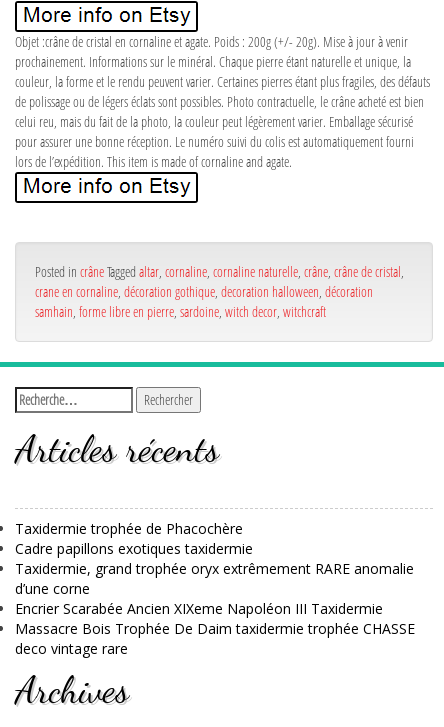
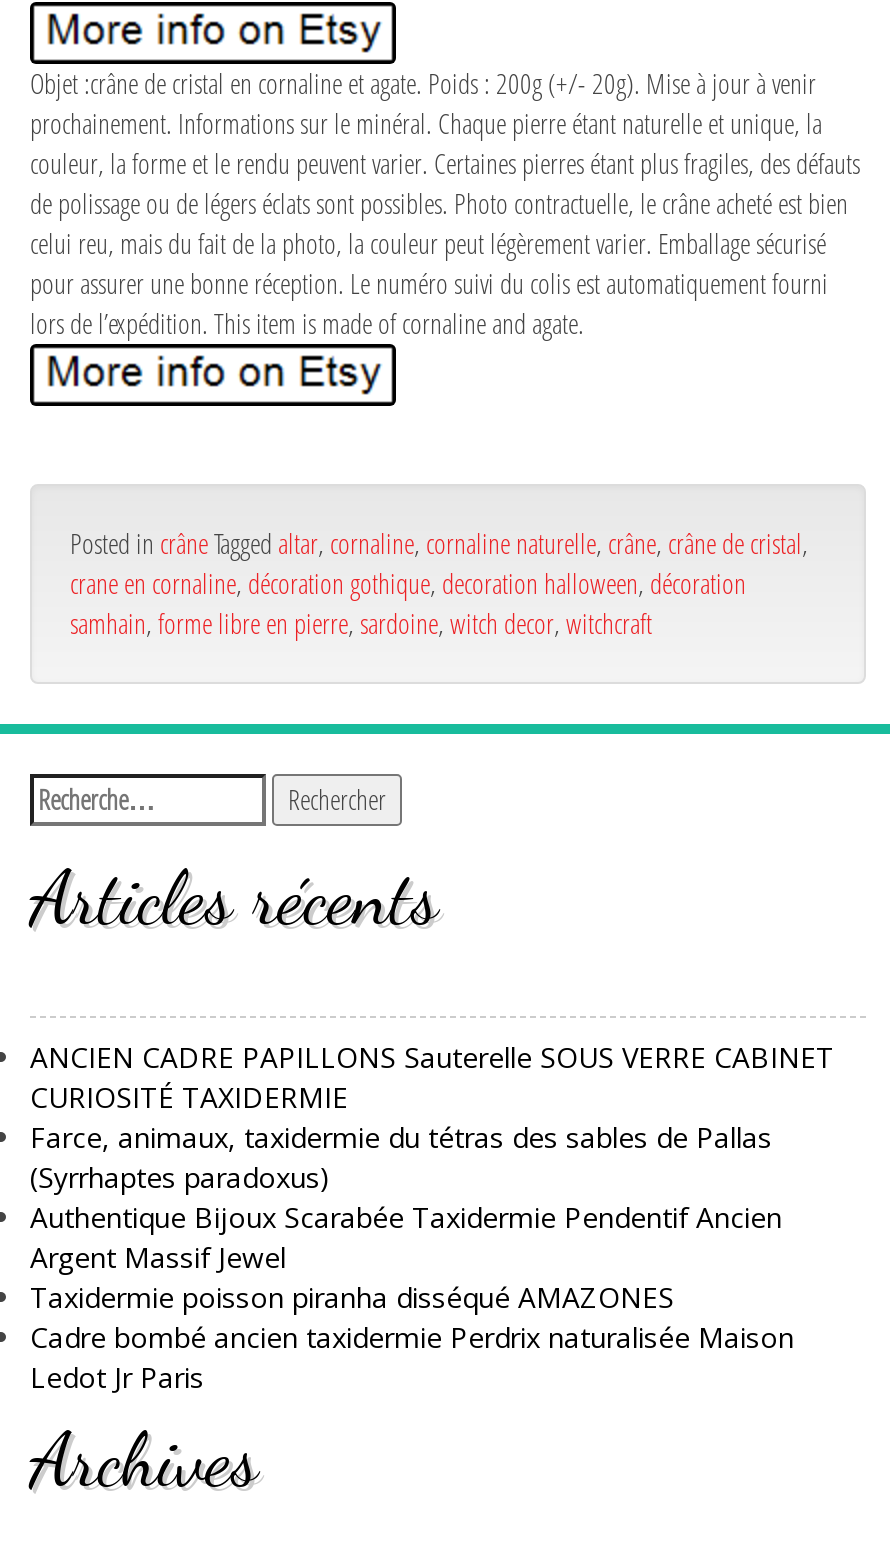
- Taxidermie trophée de Phacochère
- Cadre papillons exotiques taxidermie
- Taxidermie, grand trophée oryx extrêmement RARE anomalie
- d’une corne
- Encrier Scarabée Ancien XIXeme Napoléon III Taxidermie
- Massacre Bois Trophée De Daim taxidermie trophée CHASSE
- deco vintage rare
+ ANCIEN CADRE PAPILLONS Sauterelle SOUS VERRE CABINET
+ CURIOSITÉ TAXIDERMIE
+ Farce, animaux, taxidermie du tétras des sables de Pallas
+ (Syrrhaptes paradoxus)
+ Authentique Bijoux Scarabée Taxidermie Pendentif Ancien
+ Argent Massif Jewel
+ Taxidermie poisson piranha disséqué AMAZONES
+ Cadre bombé ancien taxidermie Perdrix naturalisée Maison
+ Ledot Jr Paris
